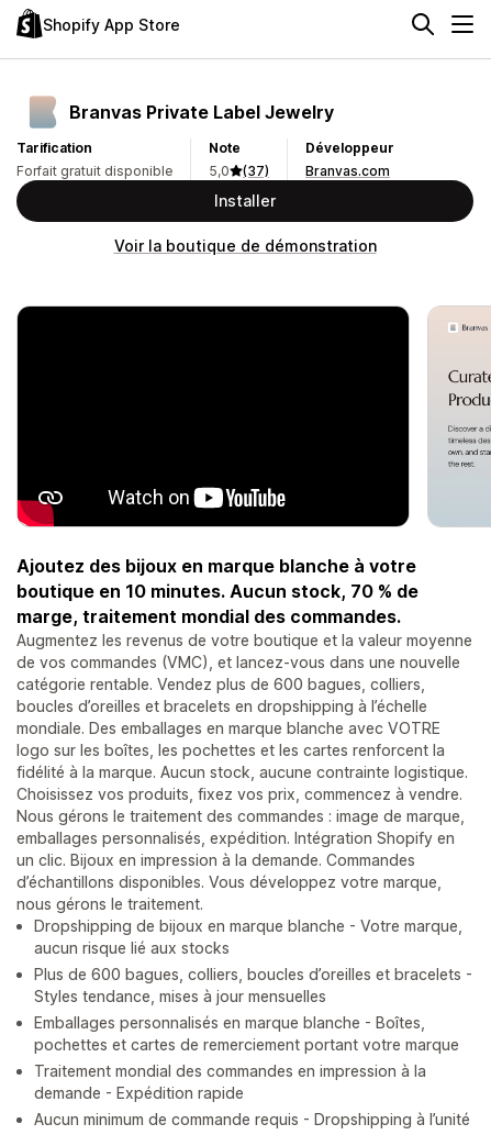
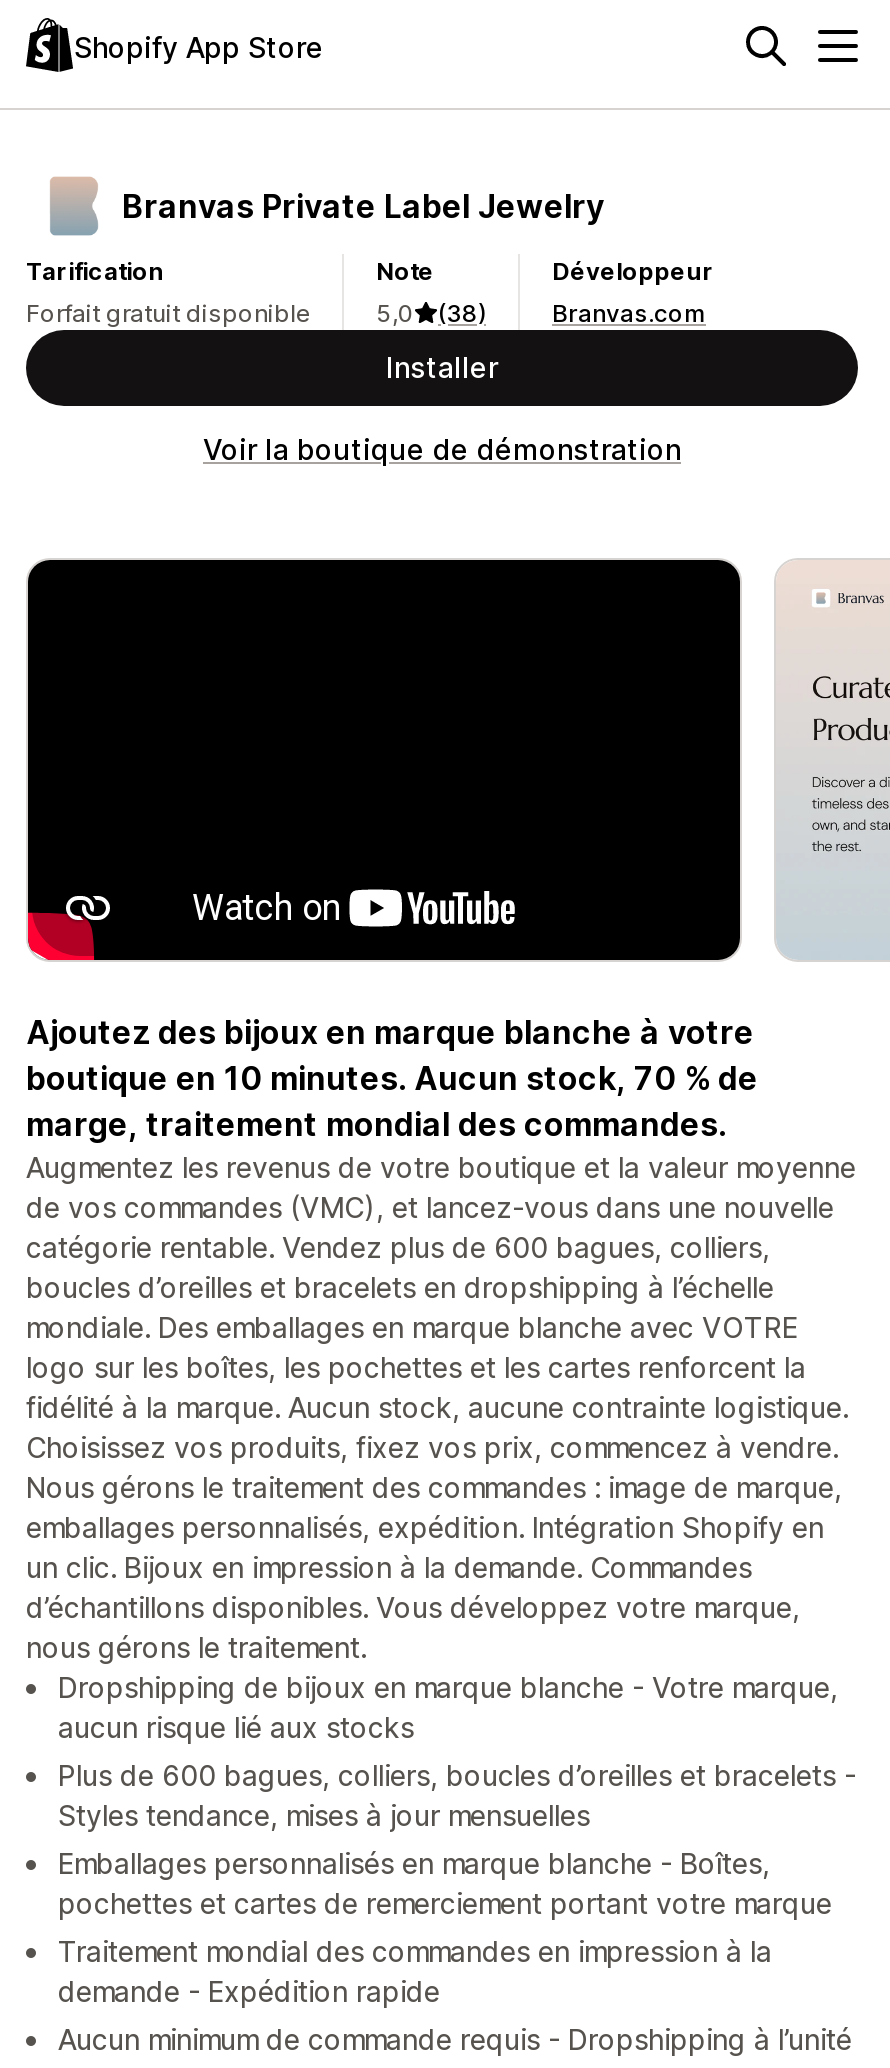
- 5,0 (37)
+ 5,0 (38)
